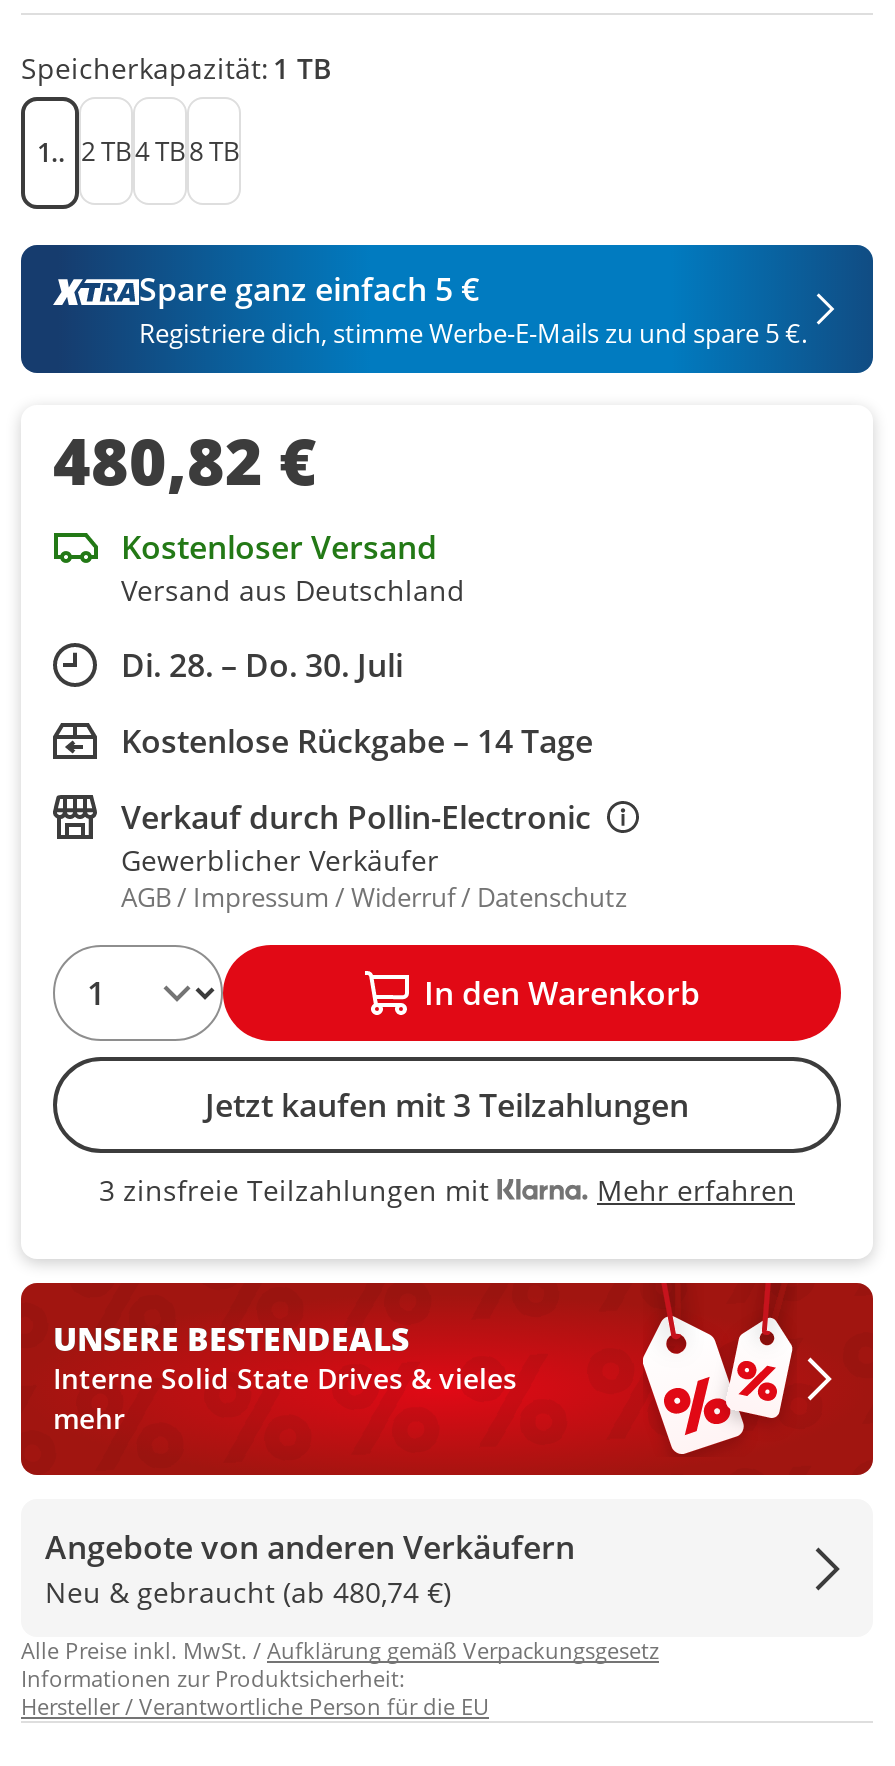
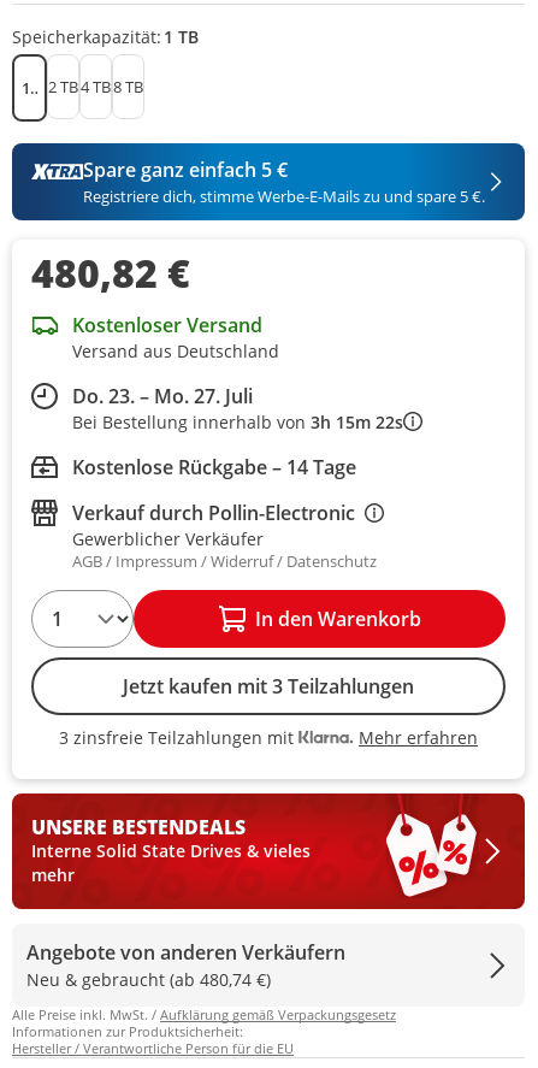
- Di. 28. – Do. 30. Juli
+ Do. 23. – Mo. 27. Juli
+ Bei Bestellung innerhalb von 3h 15m 22s
